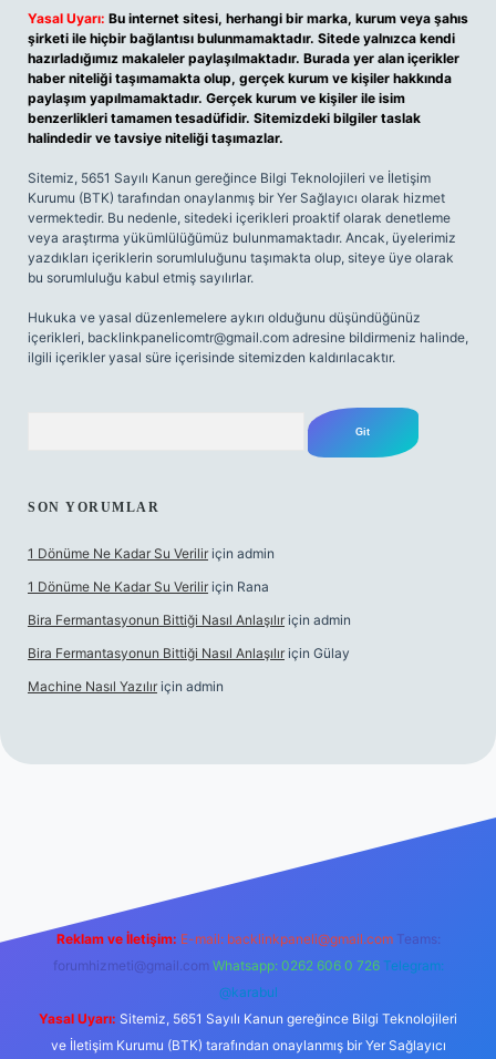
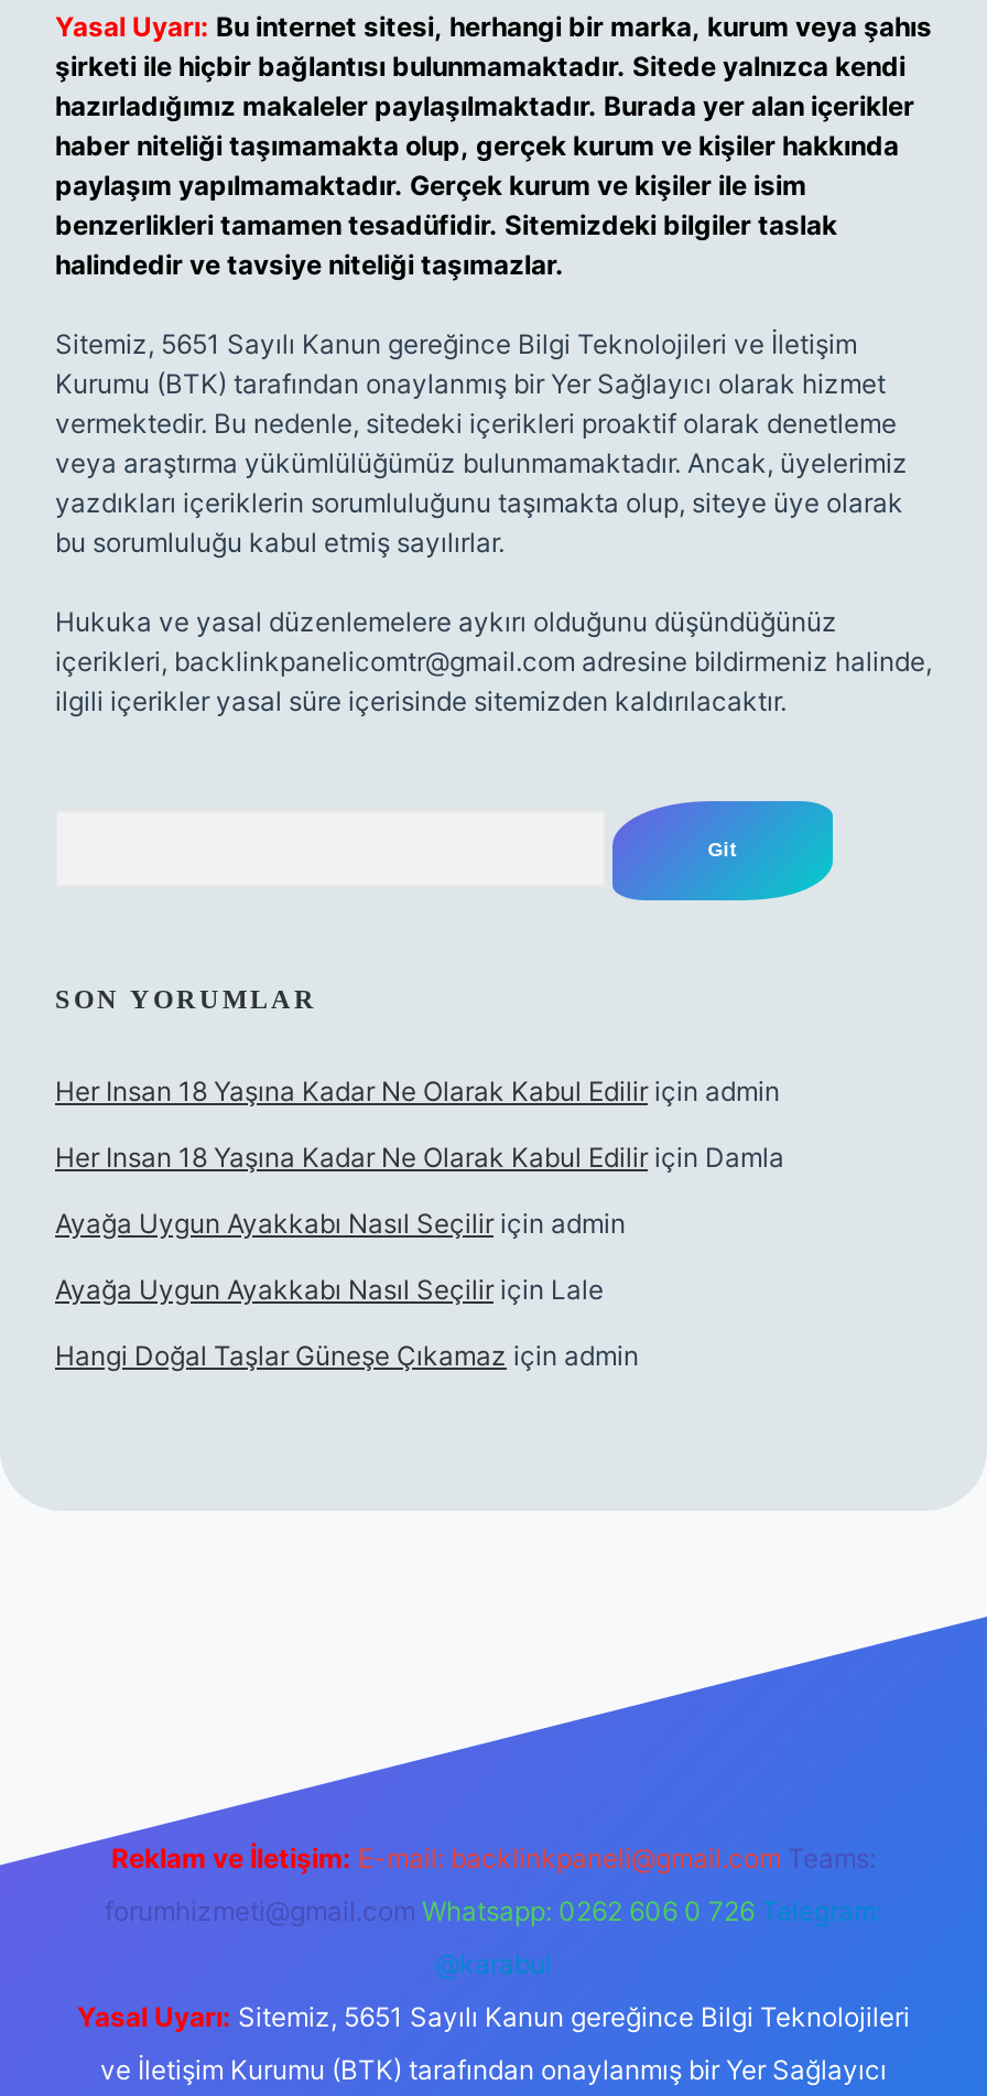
- 1 Dönüme Ne Kadar Su Verilir için admin
+ Her Insan 18 Yaşına Kadar Ne Olarak Kabul Edilir için admin

- 1 Dönüme Ne Kadar Su Verilir için Rana
+ Her Insan 18 Yaşına Kadar Ne Olarak Kabul Edilir için Damla

- Bira Fermantasyonun Bittiği Nasıl Anlaşılır için admin
+ Ayağa Uygun Ayakkabı Nasıl Seçilir için admin

- Bira Fermantasyonun Bittiği Nasıl Anlaşılır için Gülay
+ Ayağa Uygun Ayakkabı Nasıl Seçilir için Lale

- Machine Nasıl Yazılır için admin
+ Hangi Doğal Taşlar Güneşe Çıkamaz için admin
